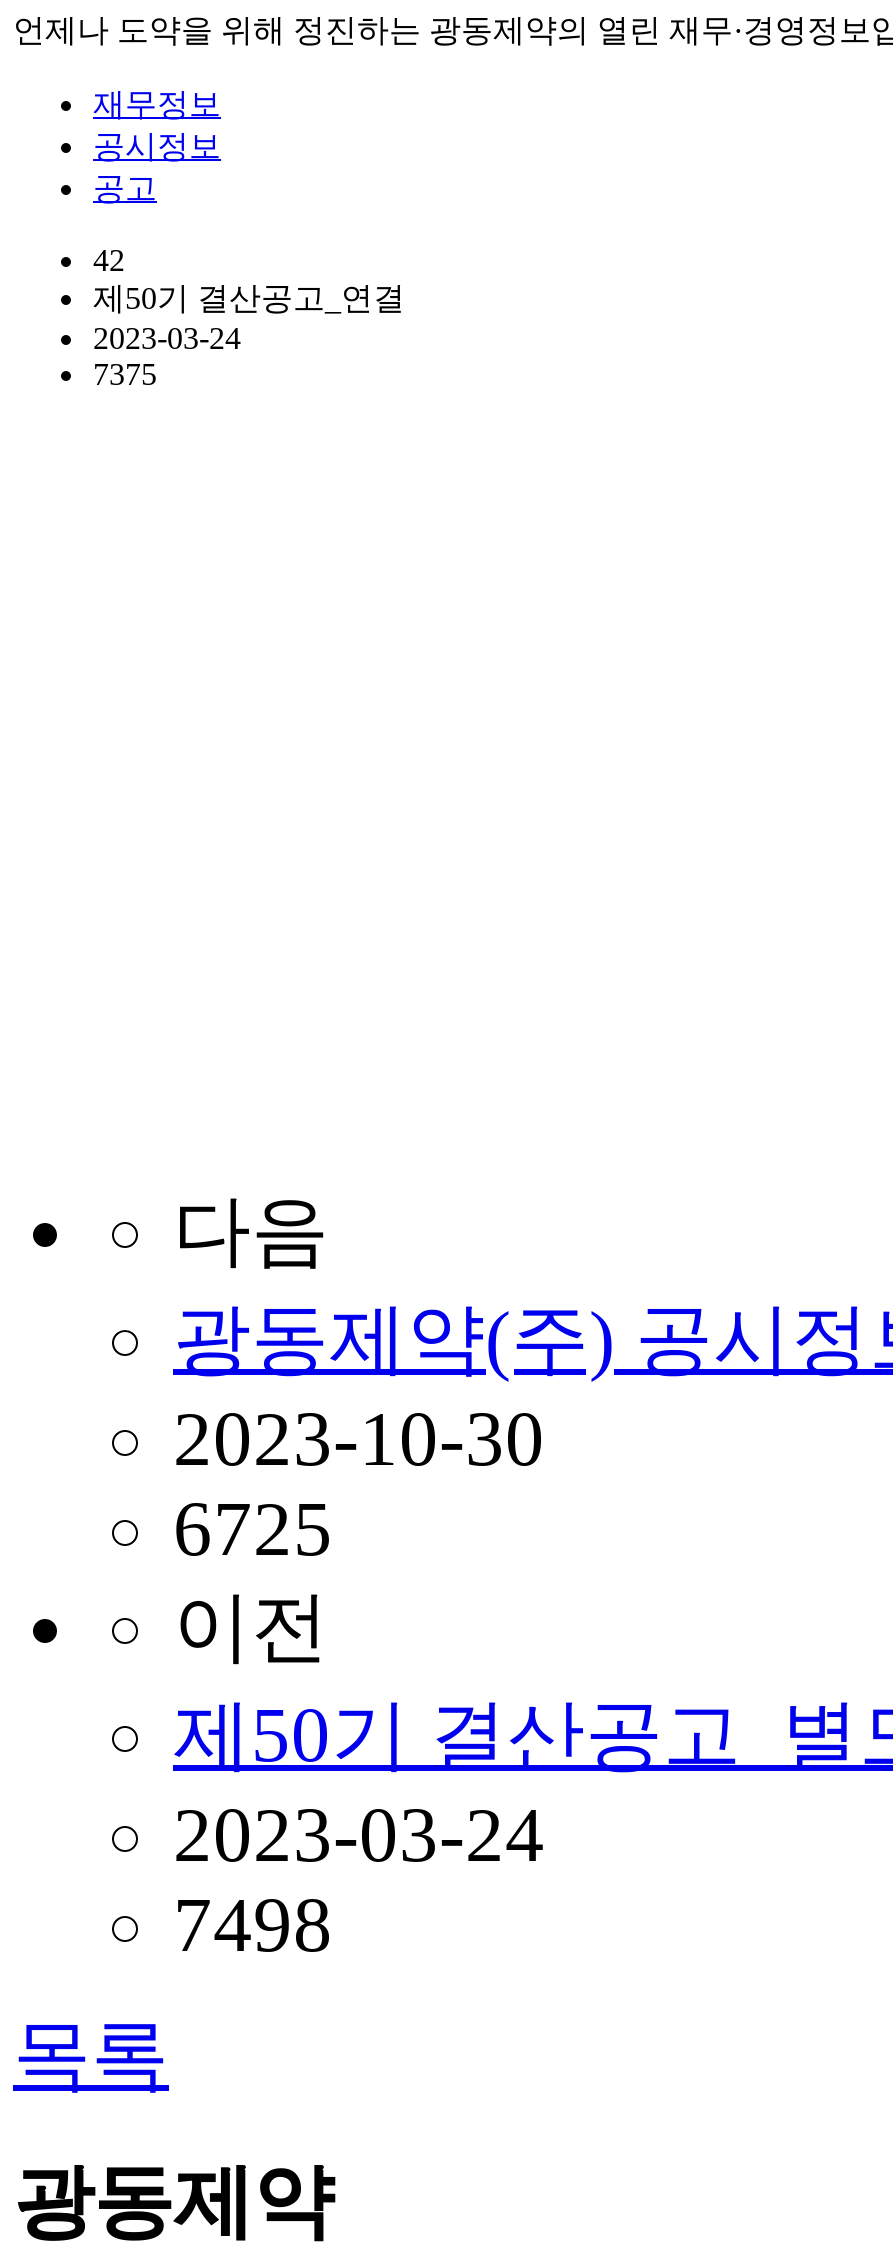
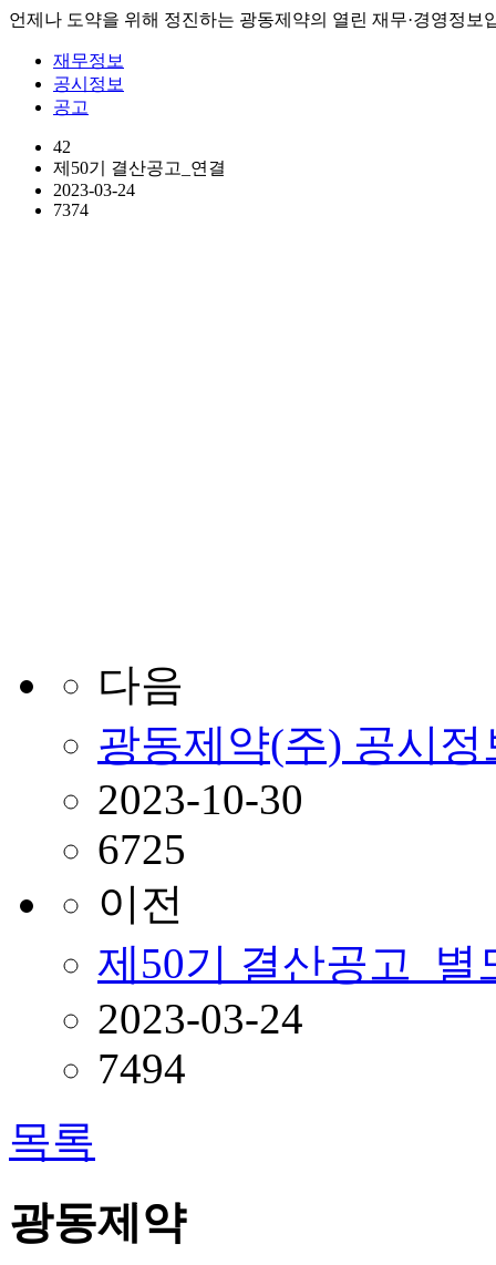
- 7375
+ 7374

- 7498
+ 7494
